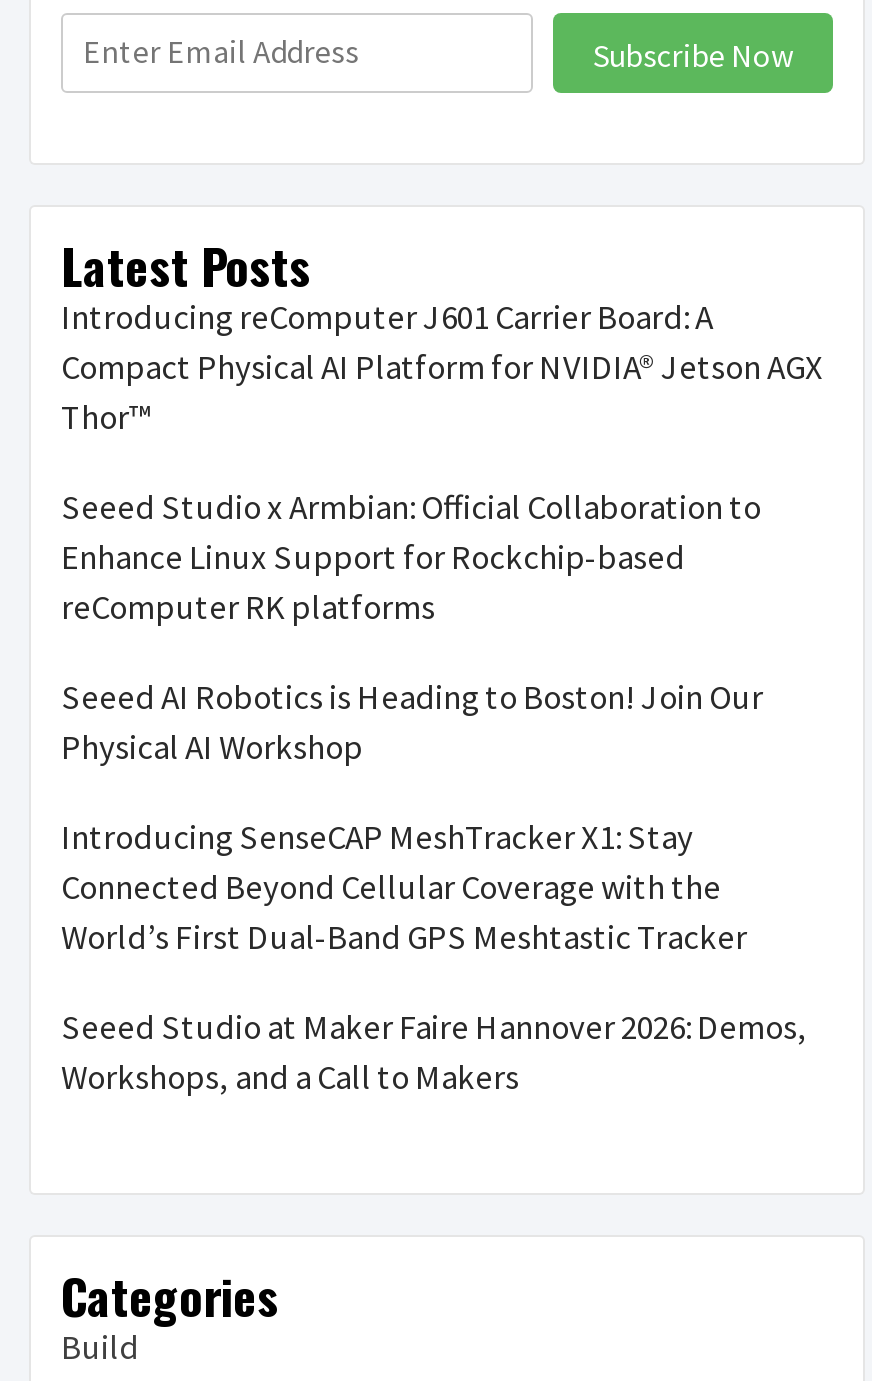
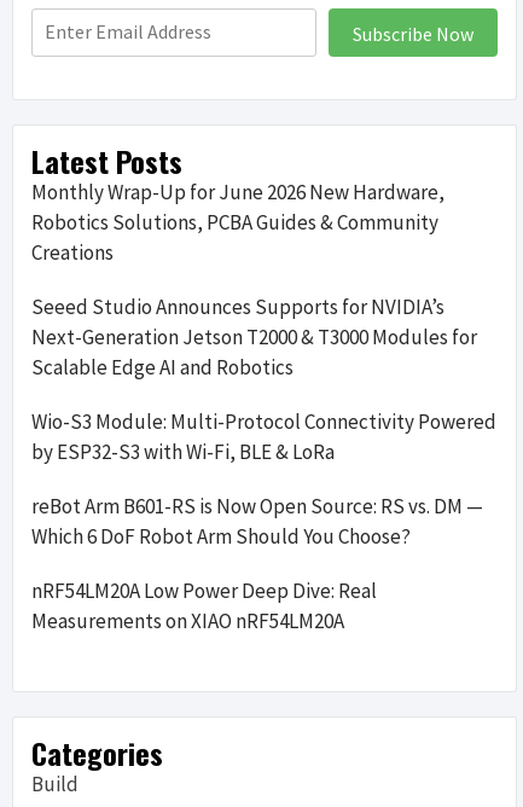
- Introducing reComputer J601 Carrier Board: A
- Compact Physical AI Platform for NVIDIA® Jetson AGX
- Thor™
+ Monthly Wrap-Up for June 2026 New Hardware,
+ Robotics Solutions, PCBA Guides & Community
+ Creations

- Seeed Studio x Armbian: Official Collaboration to
- Enhance Linux Support for Rockchip-based
- reComputer RK platforms
+ Seeed Studio Announces Supports for NVIDIA’s
+ Next-Generation Jetson T2000 & T3000 Modules for
+ Scalable Edge AI and Robotics

- Seeed AI Robotics is Heading to Boston! Join Our
- Physical AI Workshop
+ Wio-S3 Module: Multi-Protocol Connectivity Powered
+ by ESP32-S3 with Wi-Fi, BLE & LoRa

- Introducing SenseCAP MeshTracker X1: Stay
- Connected Beyond Cellular Coverage with the
- World’s First Dual-Band GPS Meshtastic Tracker
+ reBot Arm B601-RS is Now Open Source: RS vs. DM —
+ Which 6 DoF Robot Arm Should You Choose?

- Seeed Studio at Maker Faire Hannover 2026: Demos,
- Workshops, and a Call to Makers
+ nRF54LM20A Low Power Deep Dive: Real
+ Measurements on XIAO nRF54LM20A
